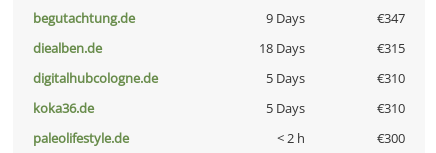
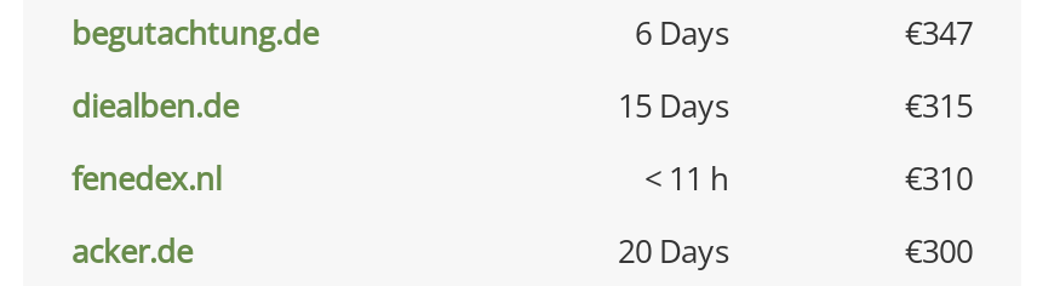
- 9 Days
+ 6 Days

- 18 Days
+ 15 Days

- digitalhubcologne.de
- 5 Days
+ fenedex.nl
+ < 11 h

- koka36.de
- 5 Days
- €310
- paleolifestyle.de
- < 2 h
+ acker.de
+ 20 Days
